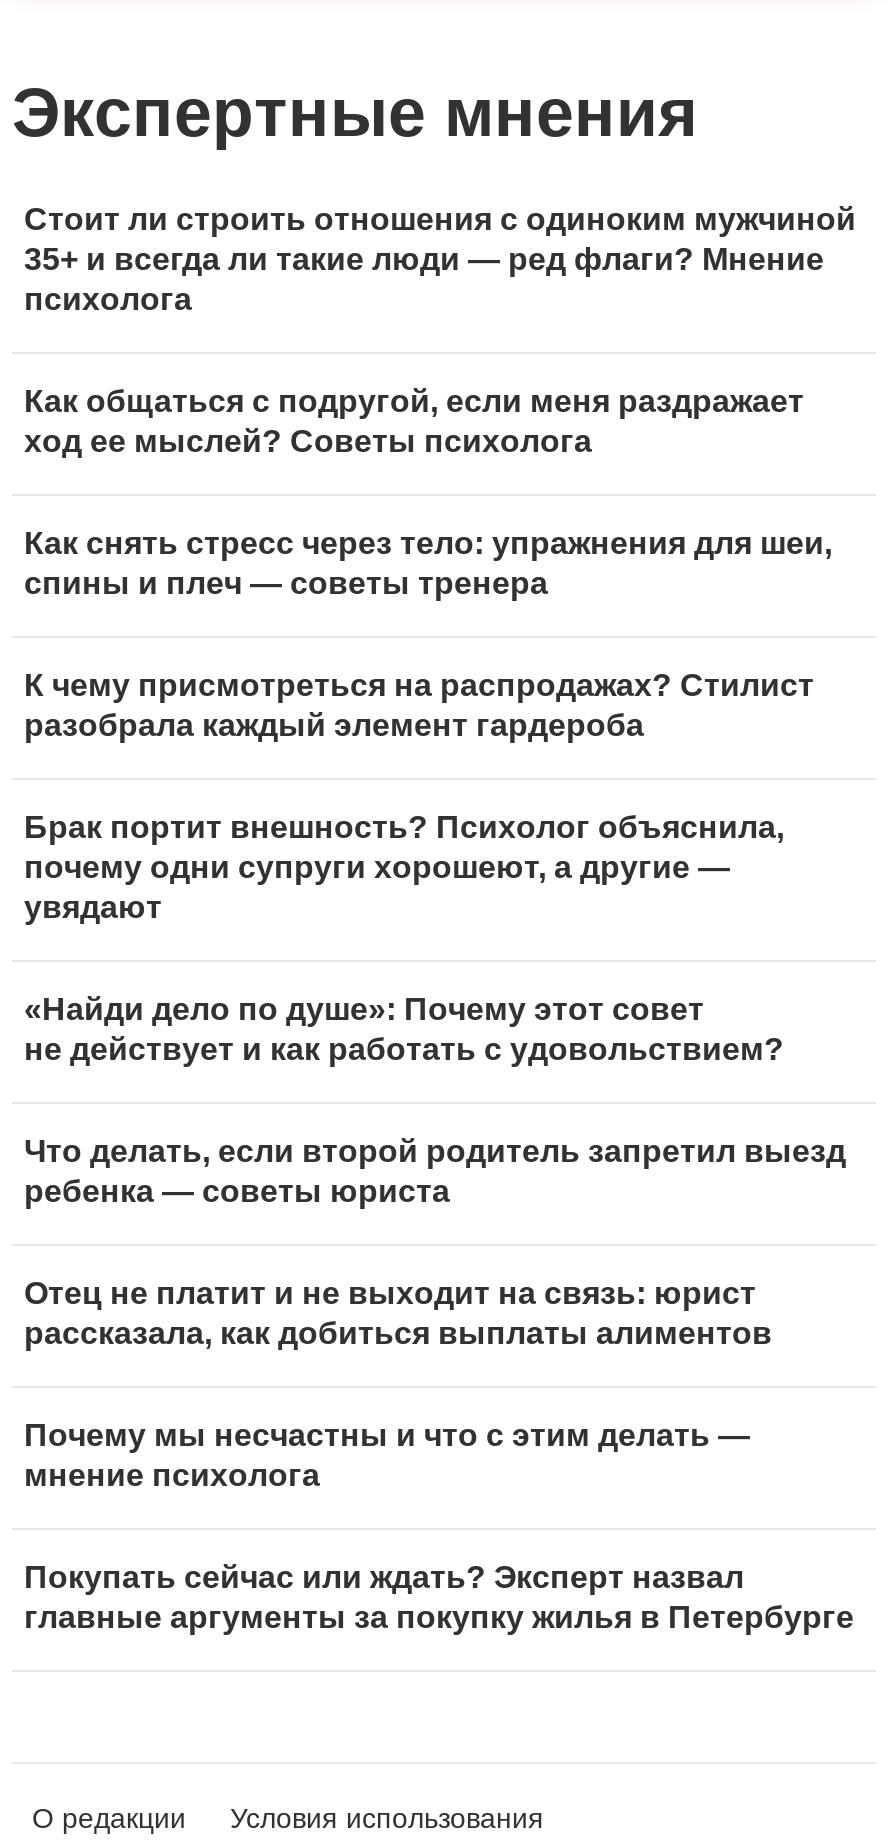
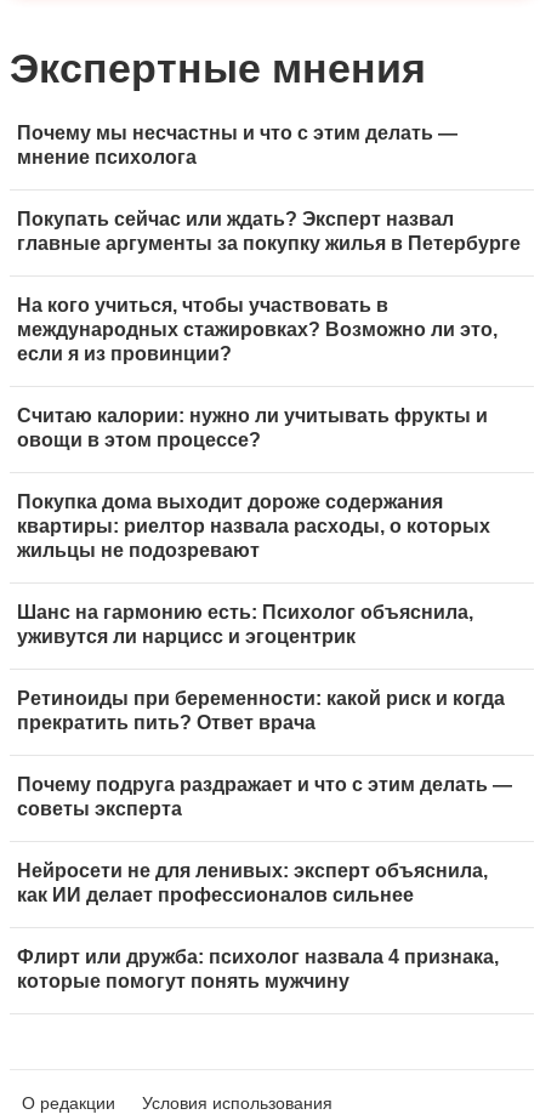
- Стоит ли строить отношения с одиноким мужчиной
- 35+ и всегда ли такие люди — ред флаги? Мнение
- психолога
- Как общаться с подругой, если меня раздражает
- ход ее мыслей? Советы психолога
- Как снять стресс через тело: упражнения для шеи,
- спины и плеч — советы тренера
- К чему присмотреться на распродажах? Стилист
- разобрала каждый элемент гардероба
- Брак портит внешность? Психолог объяснила,
- почему одни супруги хорошеют, а другие —
- увядают
- «Найди дело по душе»: Почему этот совет
- не действует и как работать с удовольствием?
- Что делать, если второй родитель запретил выезд
- ребенка — советы юриста
- Отец не платит и не выходит на связь: юрист
- рассказала, как добиться выплаты алиментов

moved up: Почему мы несчастны и что с этим делать — | мнение психолога | Покупать сейчас или ждать? Эксперт назвал | главные аргументы за покупку жилья в Петербурге

+ На кого учиться, чтобы участвовать в
+ международных стажировках? Возможно ли это,
+ если я из провинции?
+ Считаю калории: нужно ли учитывать фрукты и
+ овощи в этом процессе?
+ Покупка дома выходит дороже содержания
+ квартиры: риелтор назвала расходы, о которых
+ жильцы не подозревают
+ Шанс на гармонию есть: Психолог объяснила,
+ уживутся ли нарцисс и эгоцентрик
+ Ретиноиды при беременности: какой риск и когда
+ прекратить пить? Ответ врача
+ Почему подруга раздражает и что с этим делать —
+ советы эксперта
+ Нейросети не для ленивых: эксперт объяснила,
+ как ИИ делает профессионалов сильнее
+ Флирт или дружба: психолог назвала 4 признака,
+ которые помогут понять мужчину
